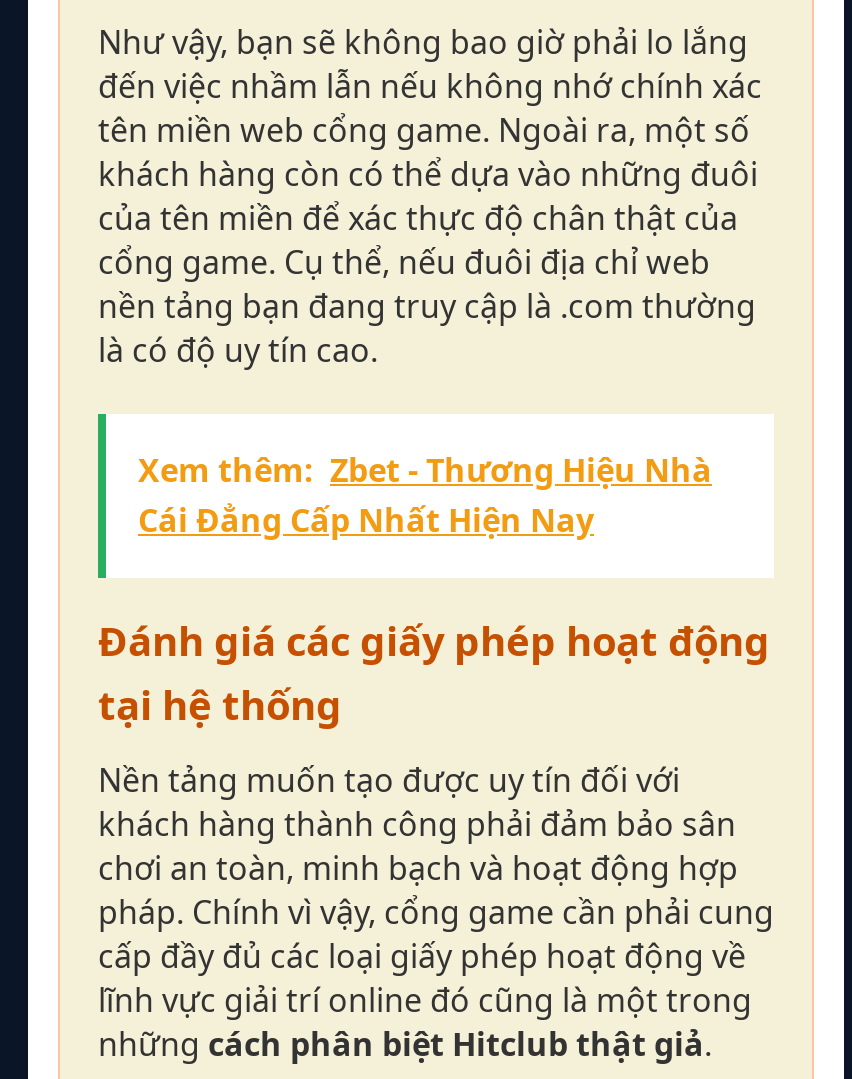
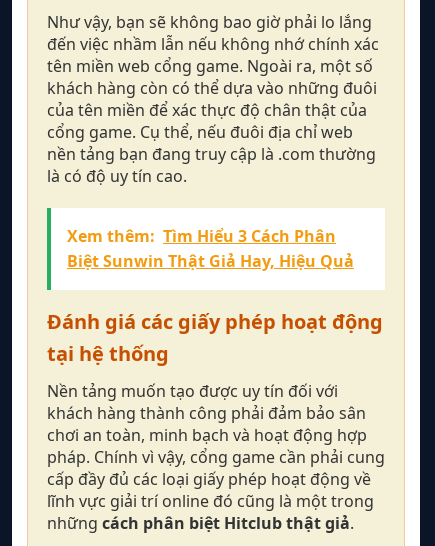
- Xem thêm: Zbet - Thương Hiệu Nhà
- Cái Đẳng Cấp Nhất Hiện Nay
+ Xem thêm: Tìm Hiểu 3 Cách Phân
+ Biệt Sunwin Thật Giả Hay, Hiệu Quả
